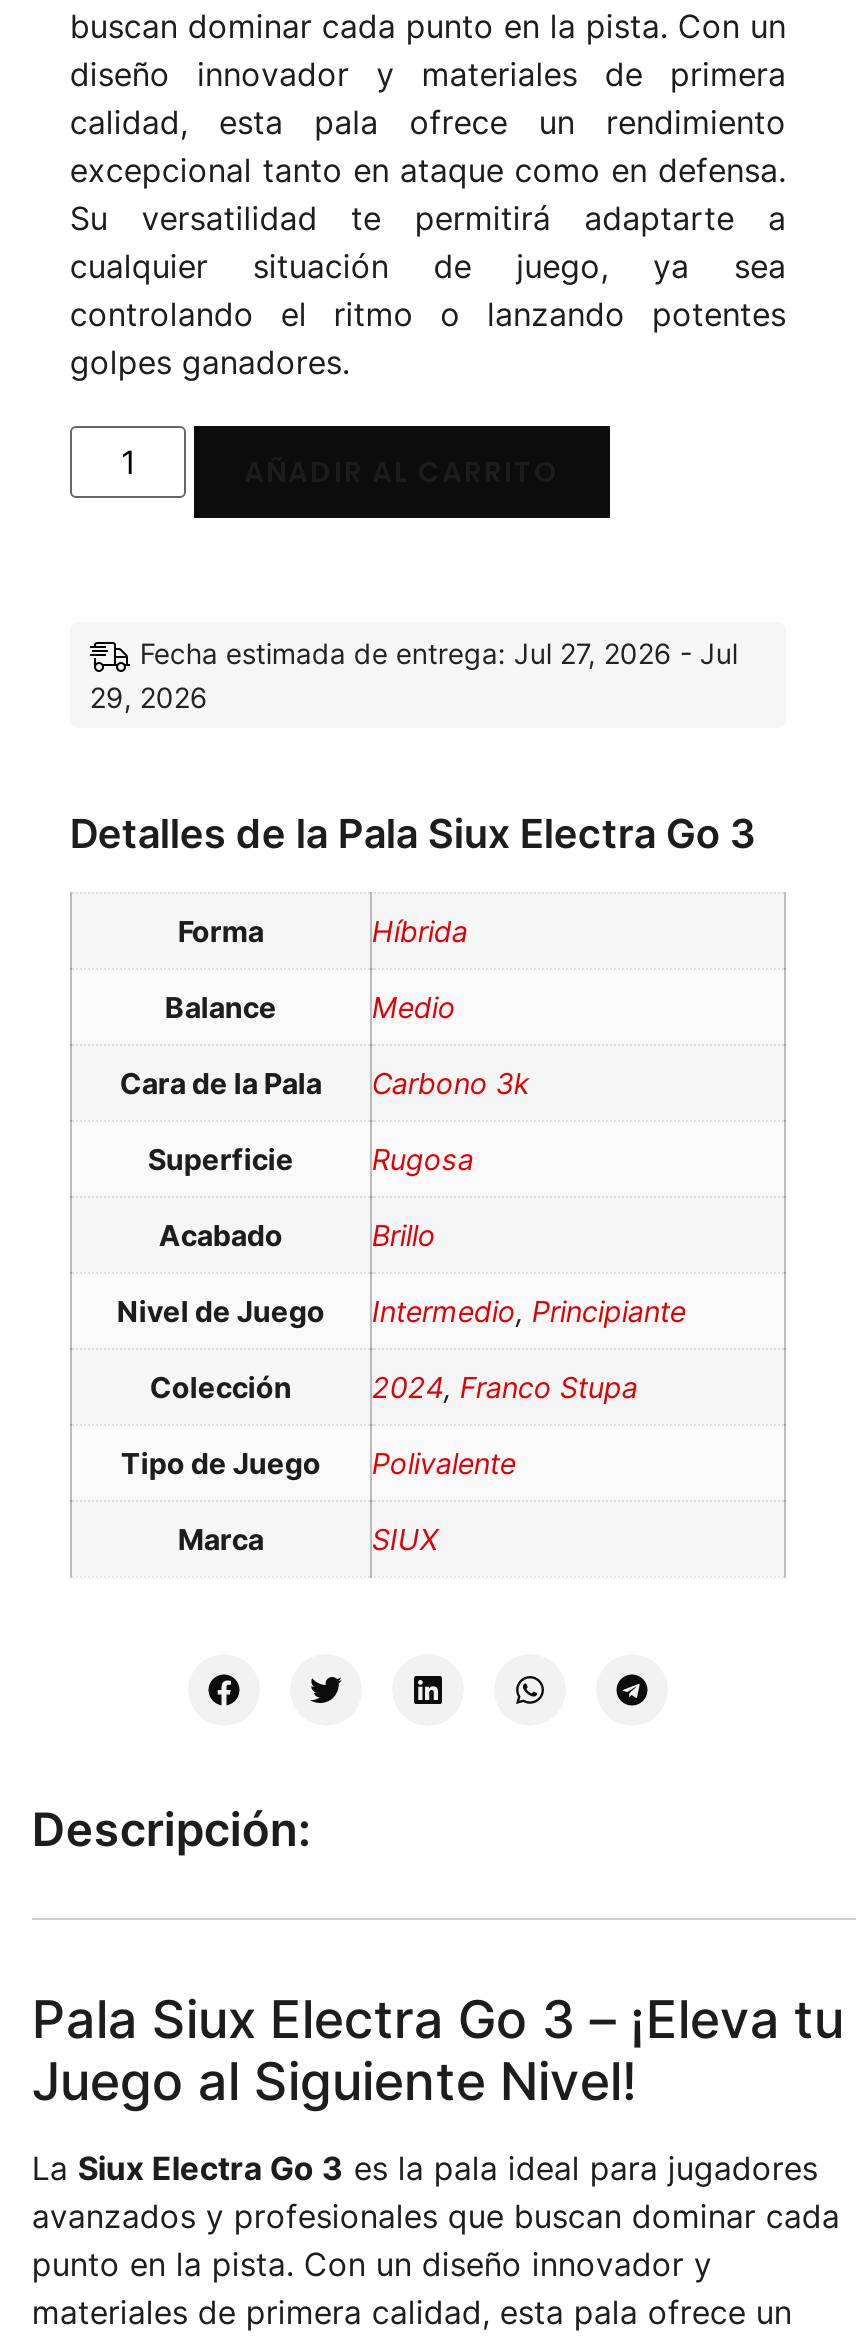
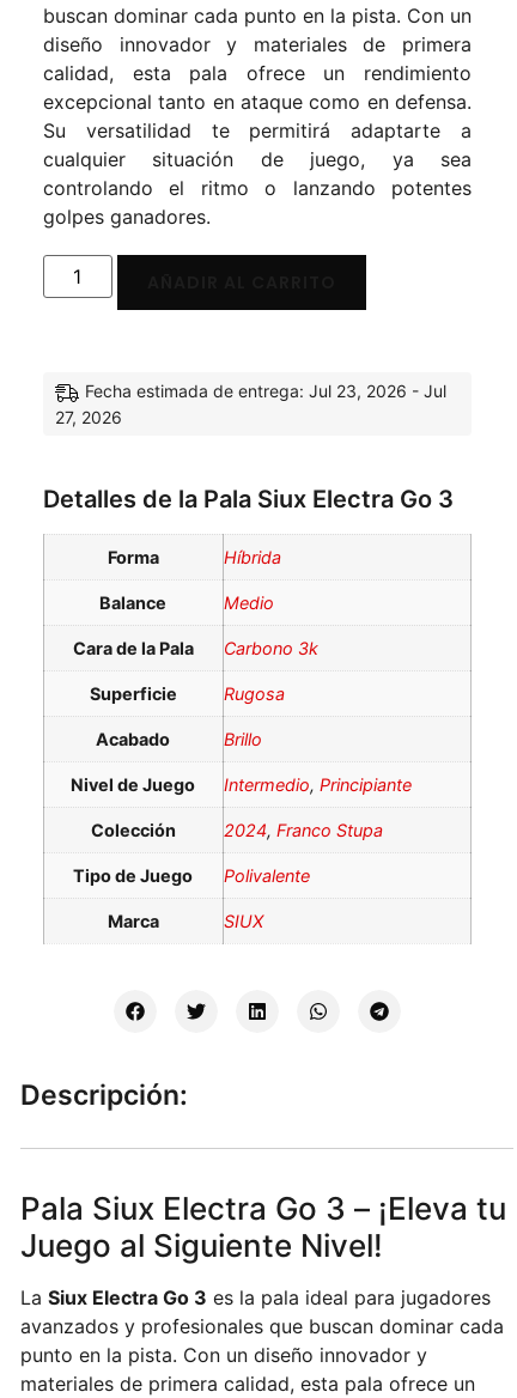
- Fecha estimada de entrega: Jul 27, 2026 - Jul
+ Fecha estimada de entrega: Jul 23, 2026 - Jul

- 29, 2026
+ 27, 2026
